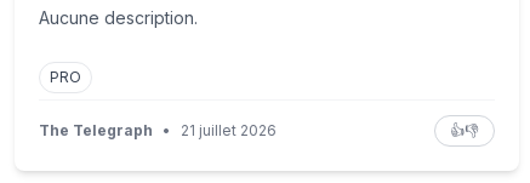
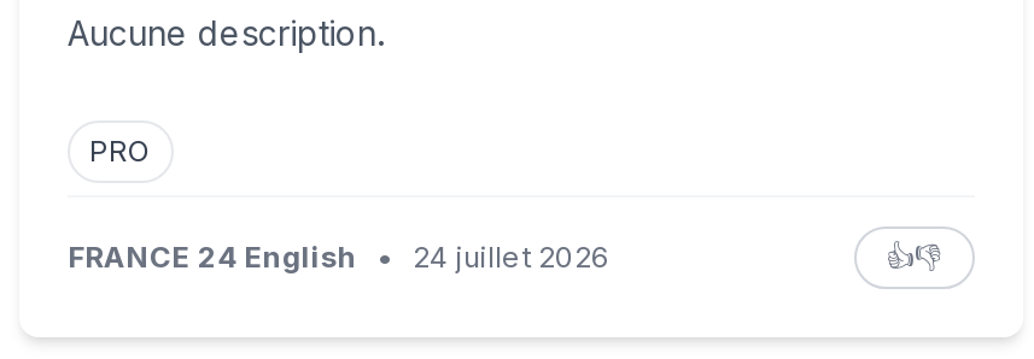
- The Telegraph • 21 juillet 2026
+ FRANCE 24 English • 24 juillet 2026
